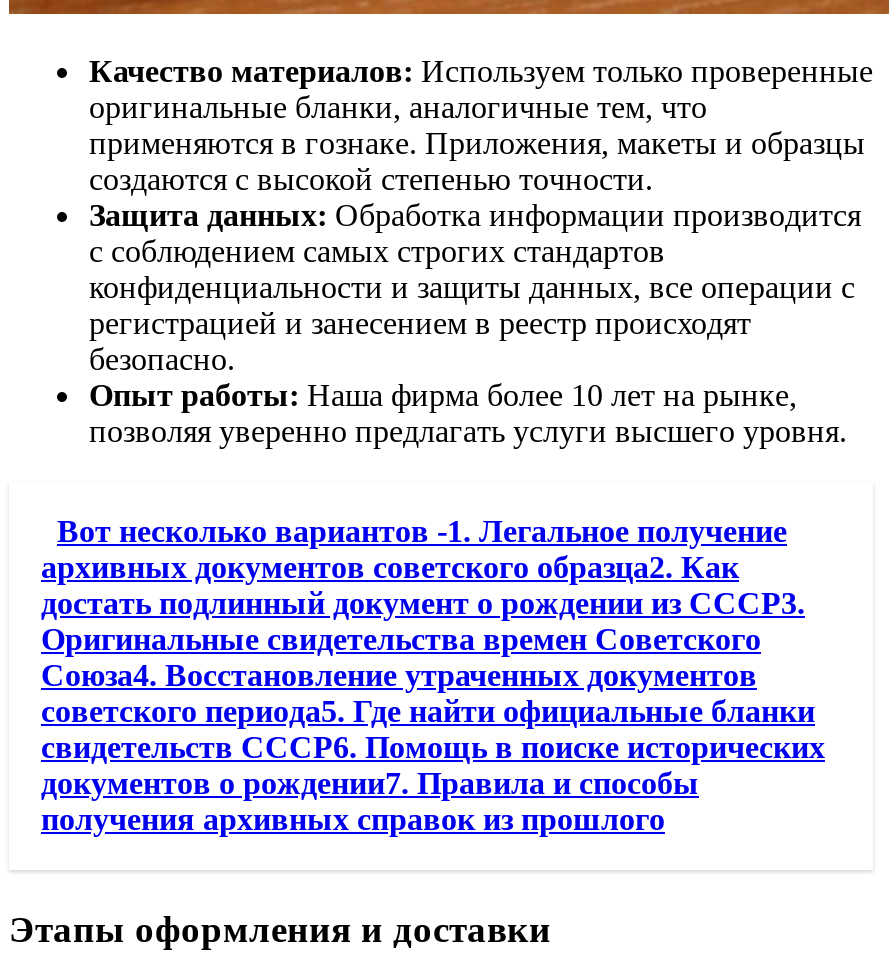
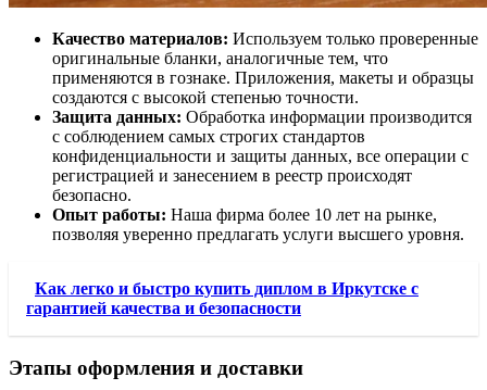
- Вот несколько вариантов -1. Легальное получение
- архивных документов советского образца2. Как
- достать подлинный документ о рождении из СССР3.
- Оригинальные свидетельства времен Советского
- Союза4. Восстановление утраченных документов
- советского периода5. Где найти официальные бланки
- свидетельств СССР6. Помощь в поиске исторических
- документов о рождении7. Правила и способы
- получения архивных справок из прошлого
+ Как легко и быстро купить диплом в Иркутске с
+ гарантией качества и безопасности
